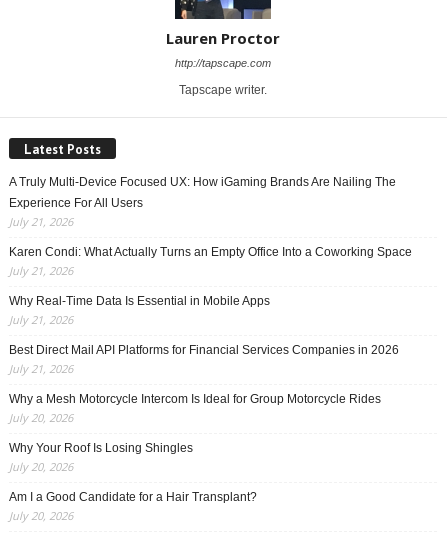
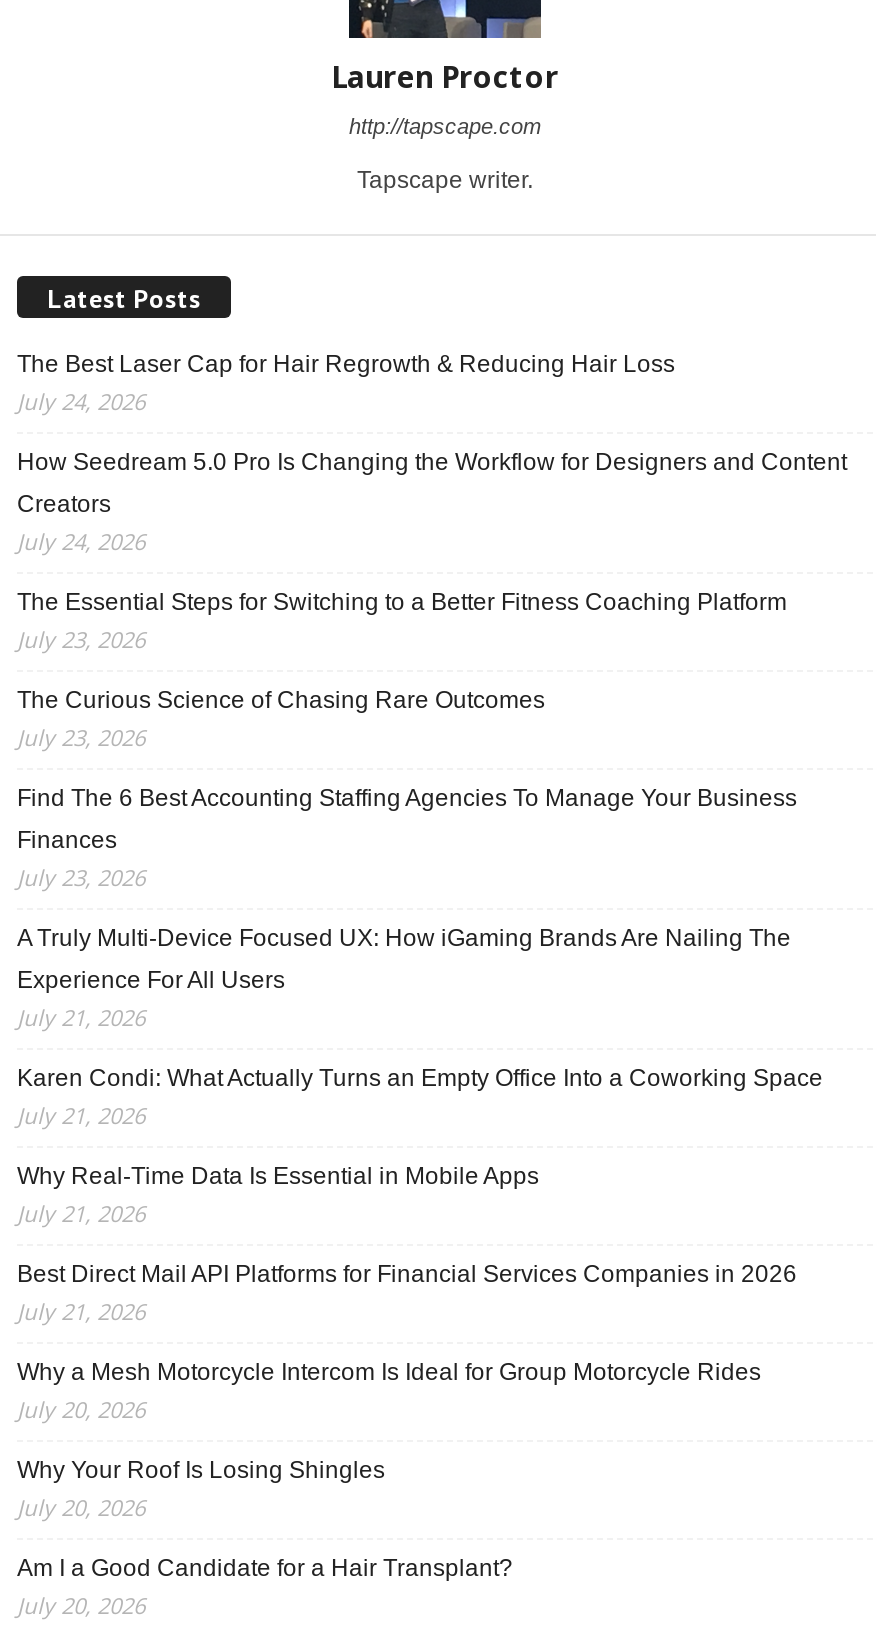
+ The Best Laser Cap for Hair Regrowth & Reducing Hair Loss
+ July 24, 2026
+ How Seedream 5.0 Pro Is Changing the Workflow for Designers and Content
+ Creators
+ July 24, 2026
+ The Essential Steps for Switching to a Better Fitness Coaching Platform
+ July 23, 2026
+ The Curious Science of Chasing Rare Outcomes
+ July 23, 2026
+ Find The 6 Best Accounting Staffing Agencies To Manage Your Business
+ Finances
+ July 23, 2026
